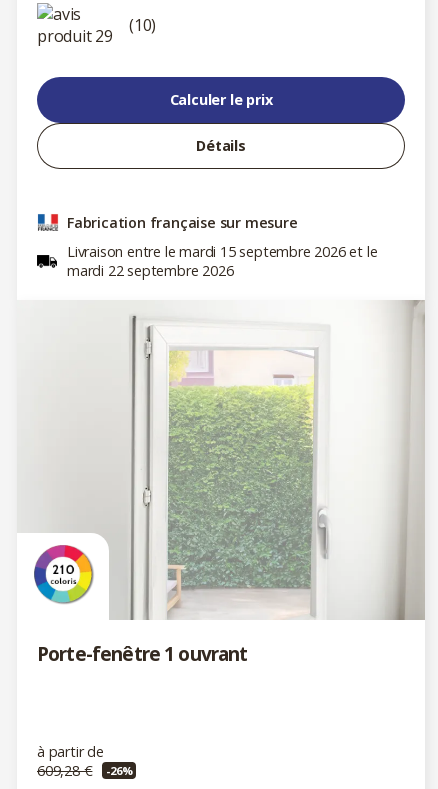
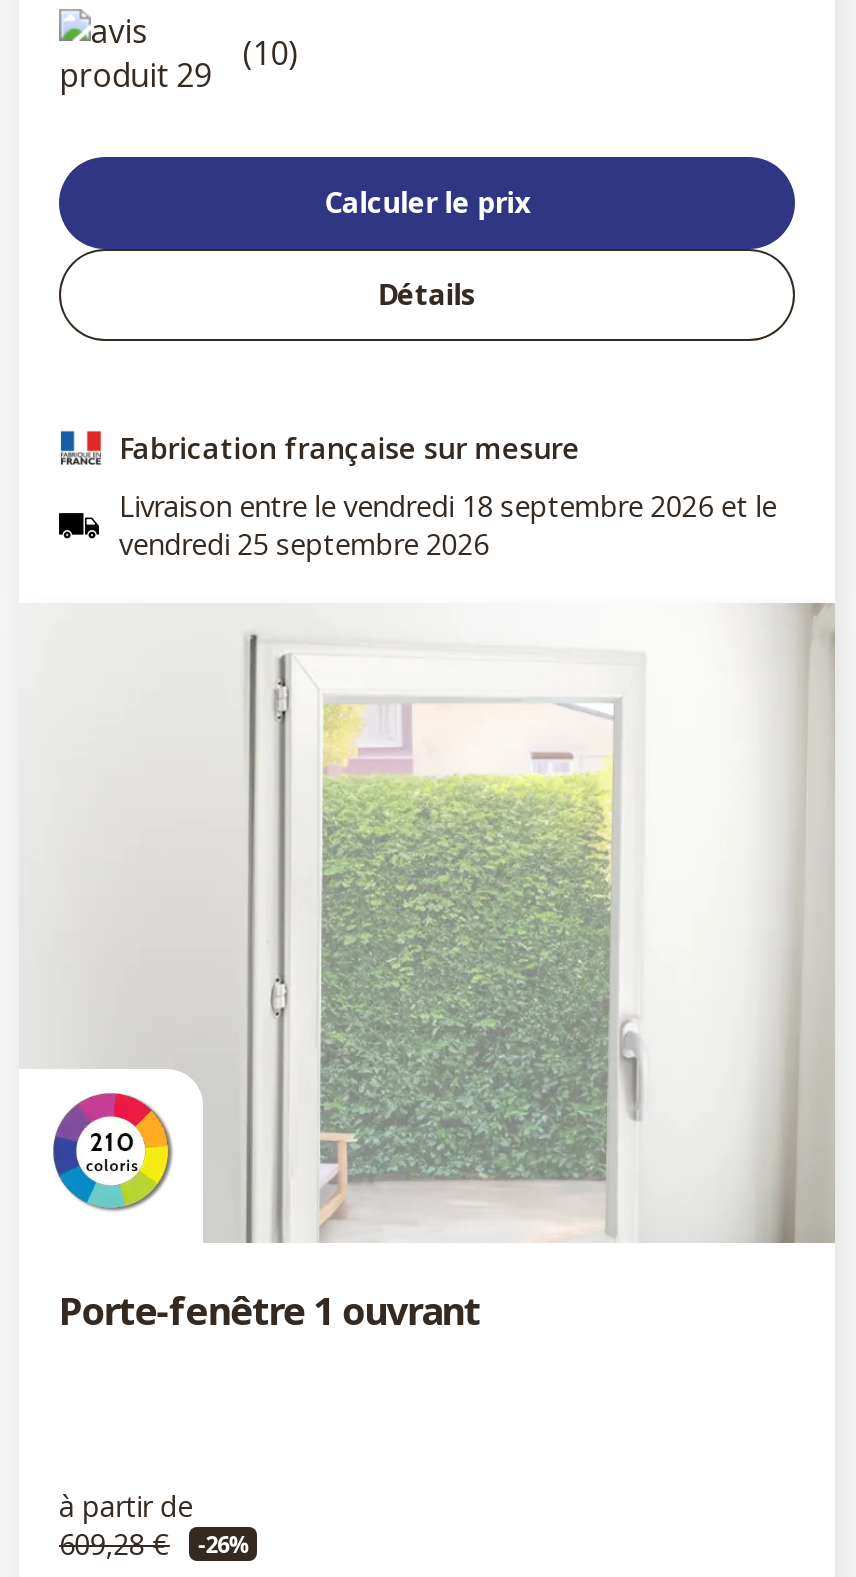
- Livraison entre le mardi 15 septembre 2026 et le
+ Livraison entre le vendredi 18 septembre 2026 et le

- mardi 22 septembre 2026
+ vendredi 25 septembre 2026
